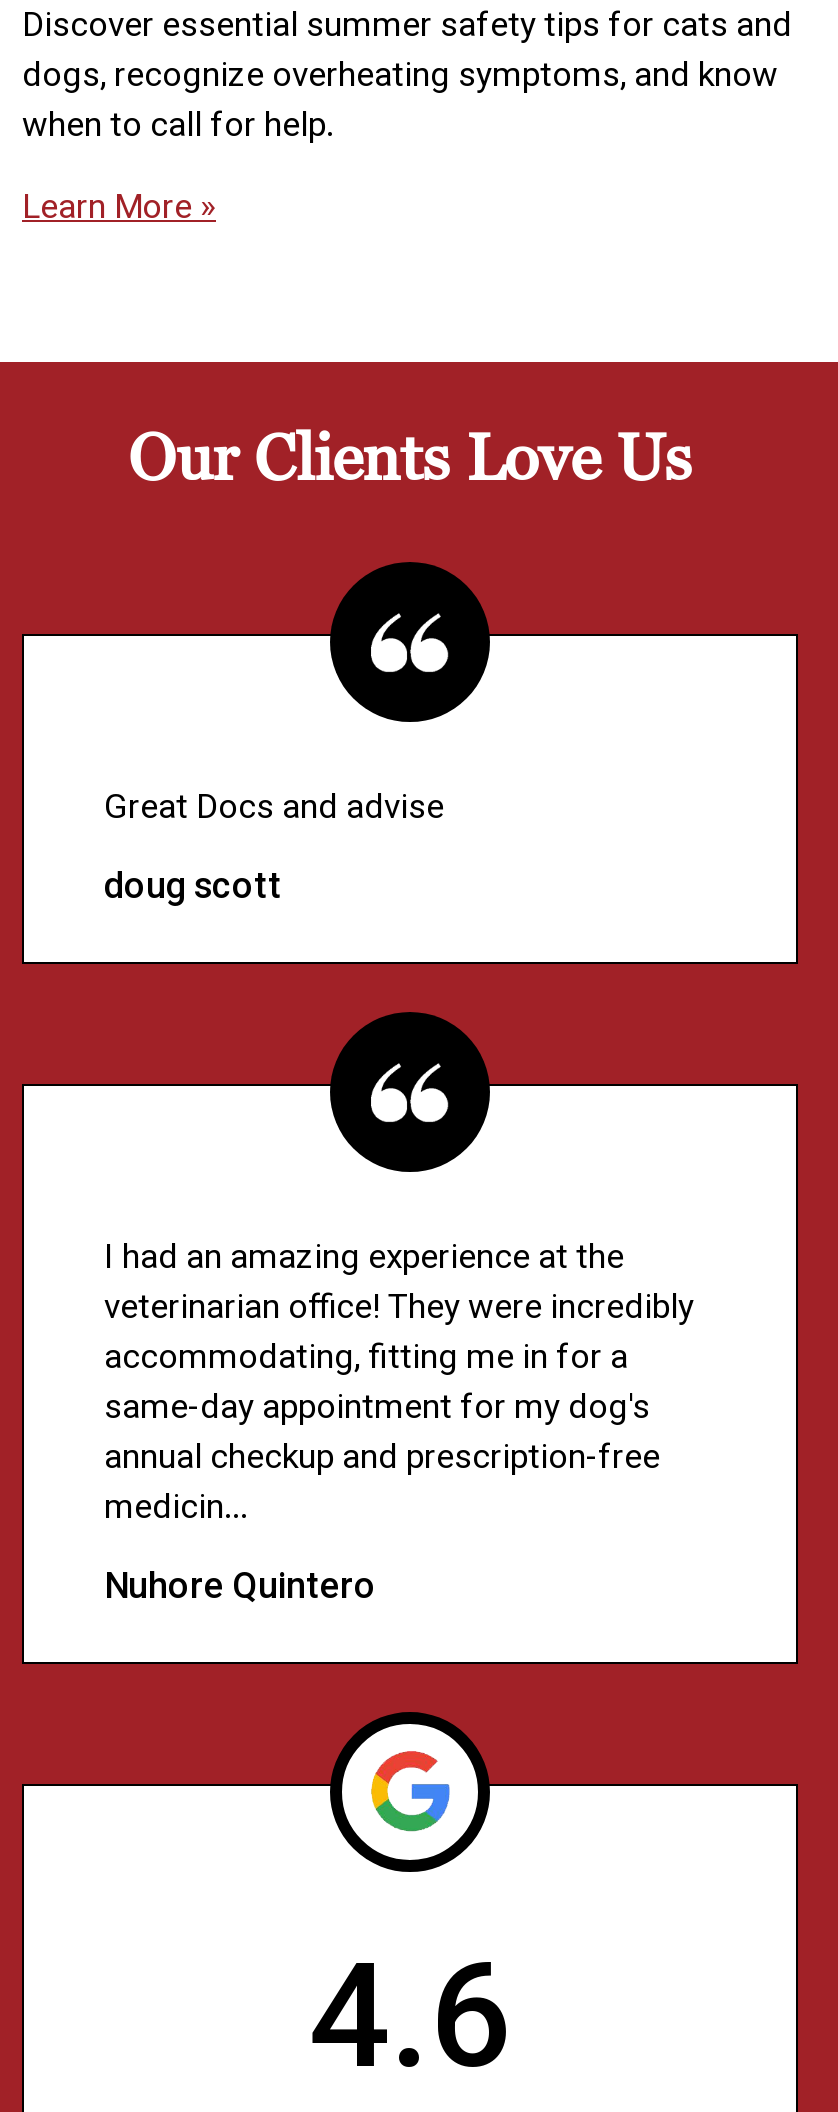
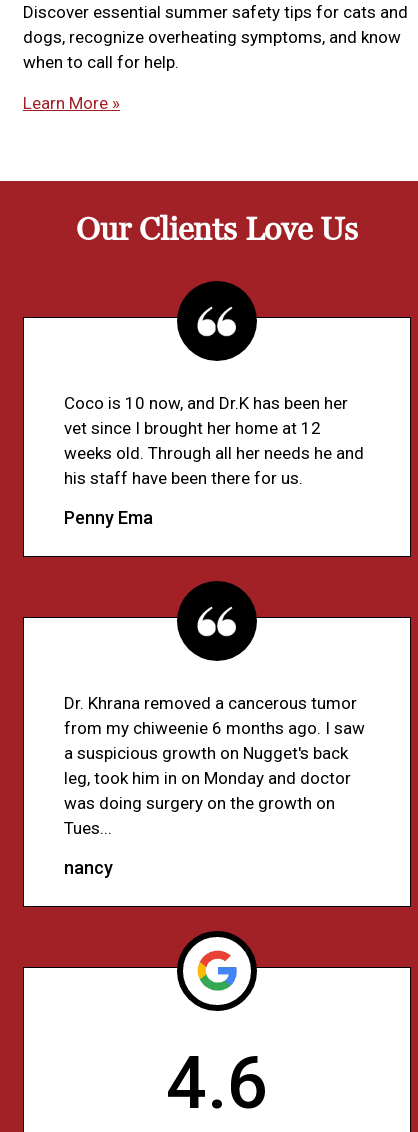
- Great Docs and advise
+ Coco is 10 now, and Dr.K has been her
+ vet since I brought her home at 12
+ weeks old. Through all her needs he and
+ his staff have been there for us.

- doug scott
+ Penny Ema

- I had an amazing experience at the
- veterinarian office! They were incredibly
- accommodating, fitting me in for a
- same-day appointment for my dog's
- annual checkup and prescription-free
- medicin...
+ Dr. Khrana removed a cancerous tumor
+ from my chiweenie 6 months ago. I saw
+ a suspicious growth on Nugget's back
+ leg, took him in on Monday and doctor
+ was doing surgery on the growth on
+ Tues...

- Nuhore Quintero
+ nancy
